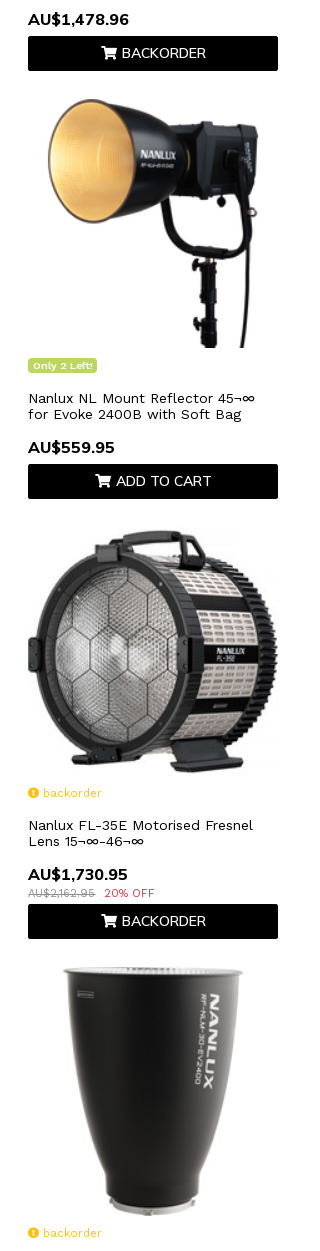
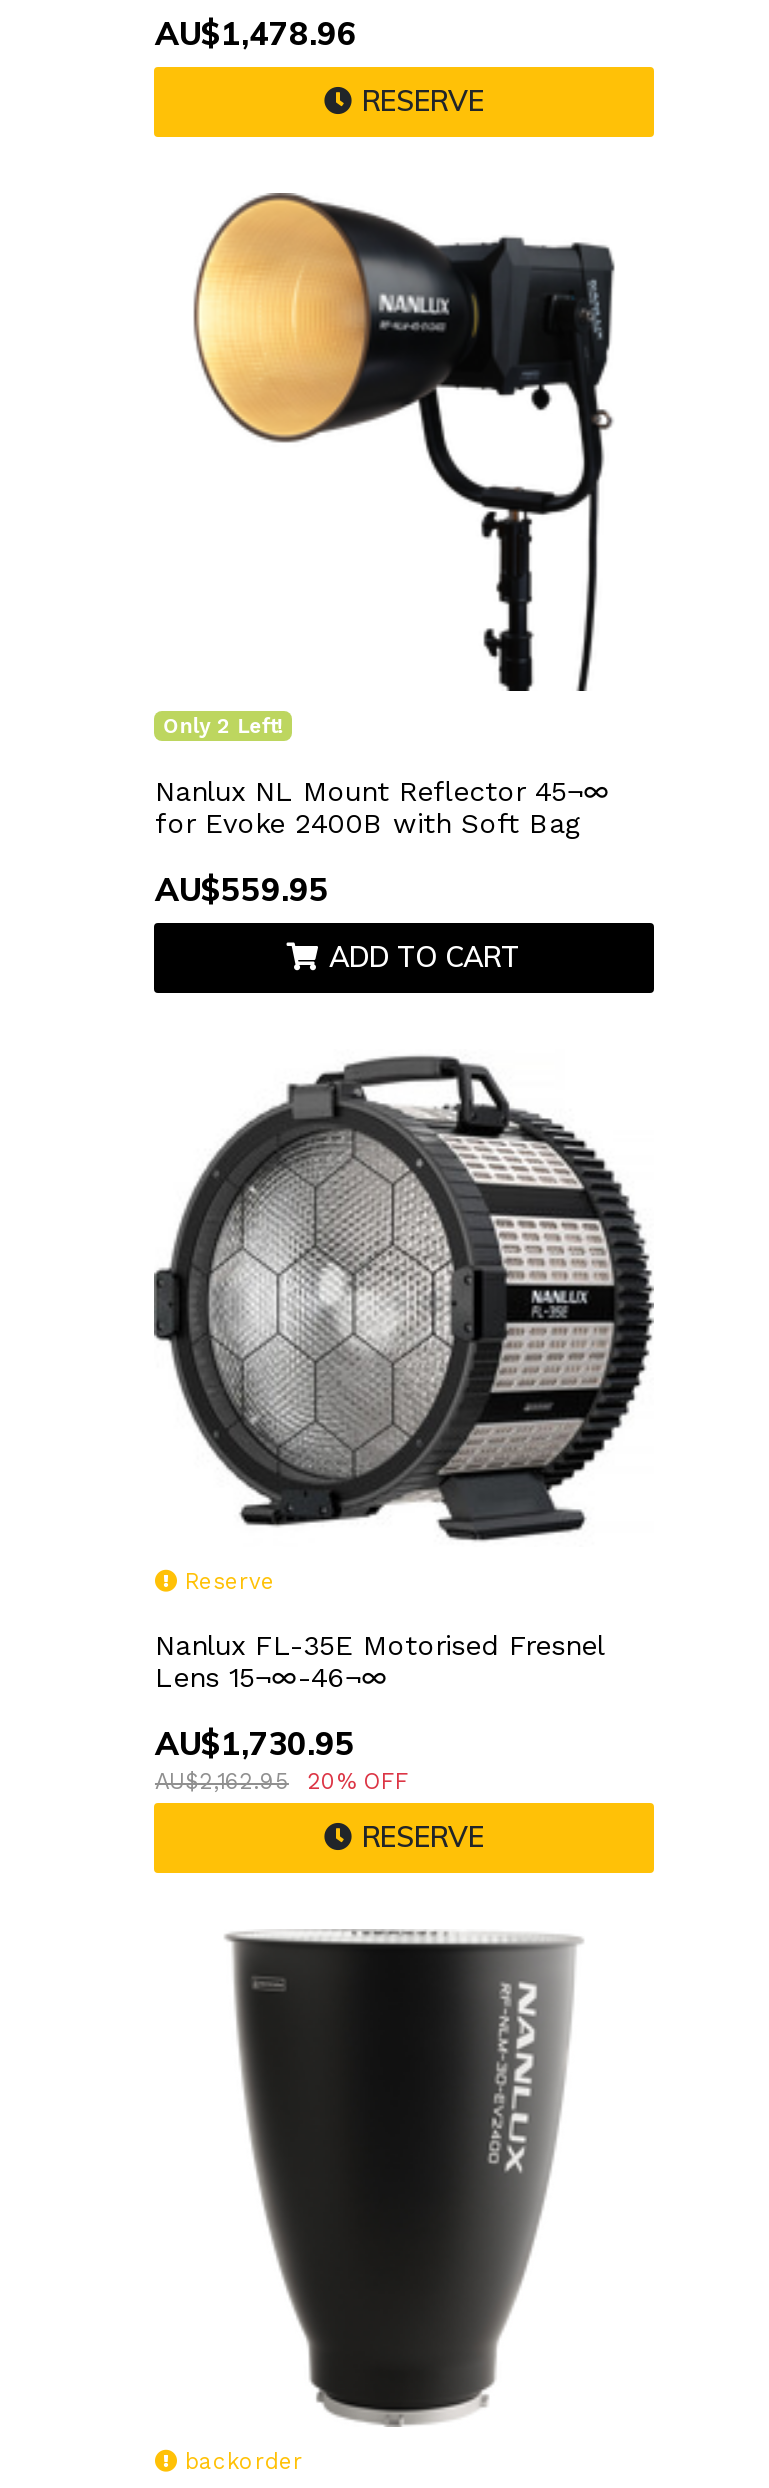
- BACKORDER
+ RESERVE

- backorder
+ Reserve

- BACKORDER
+ RESERVE
